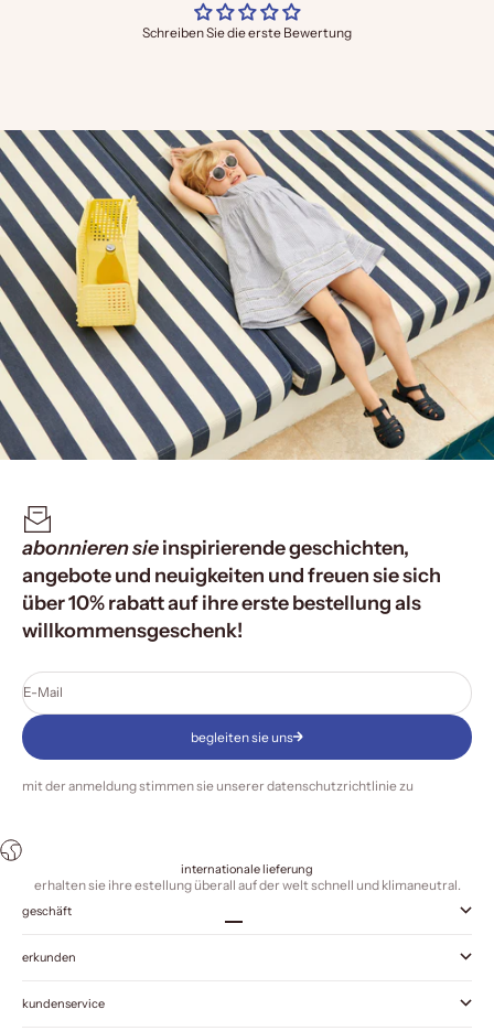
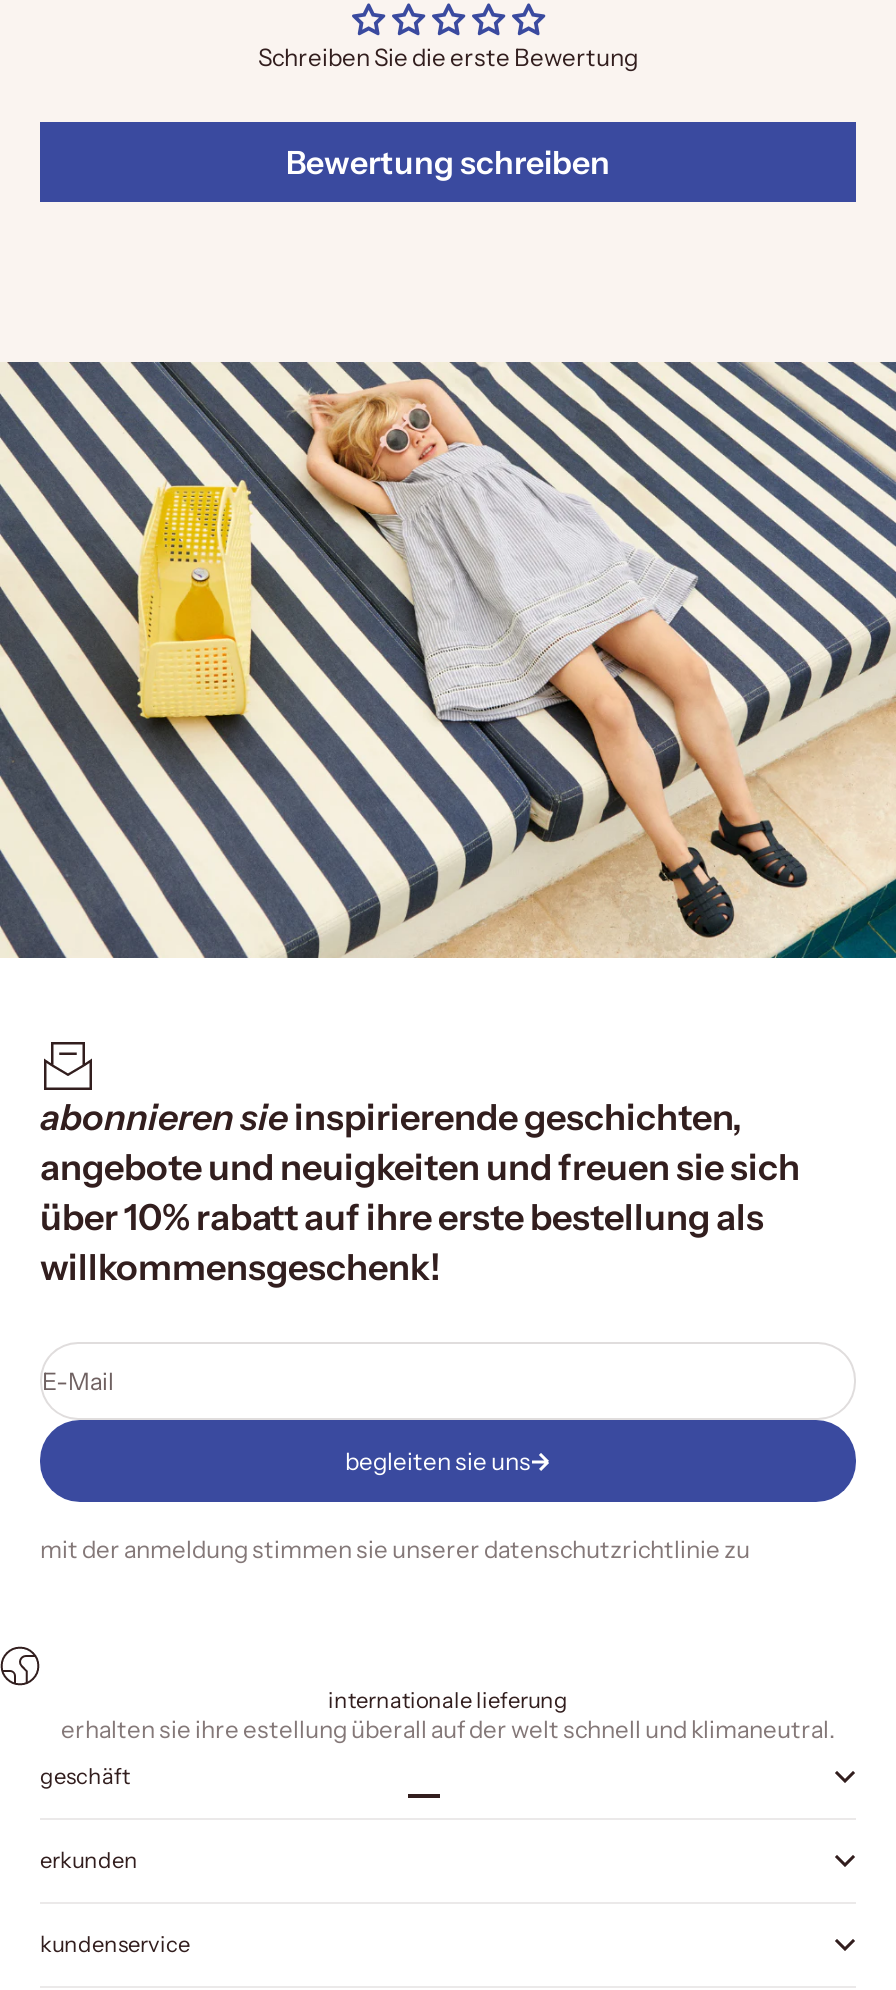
+ Bewertung schreiben
